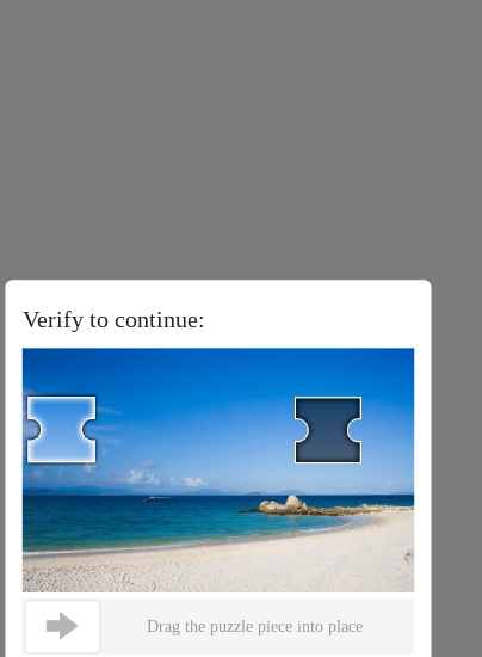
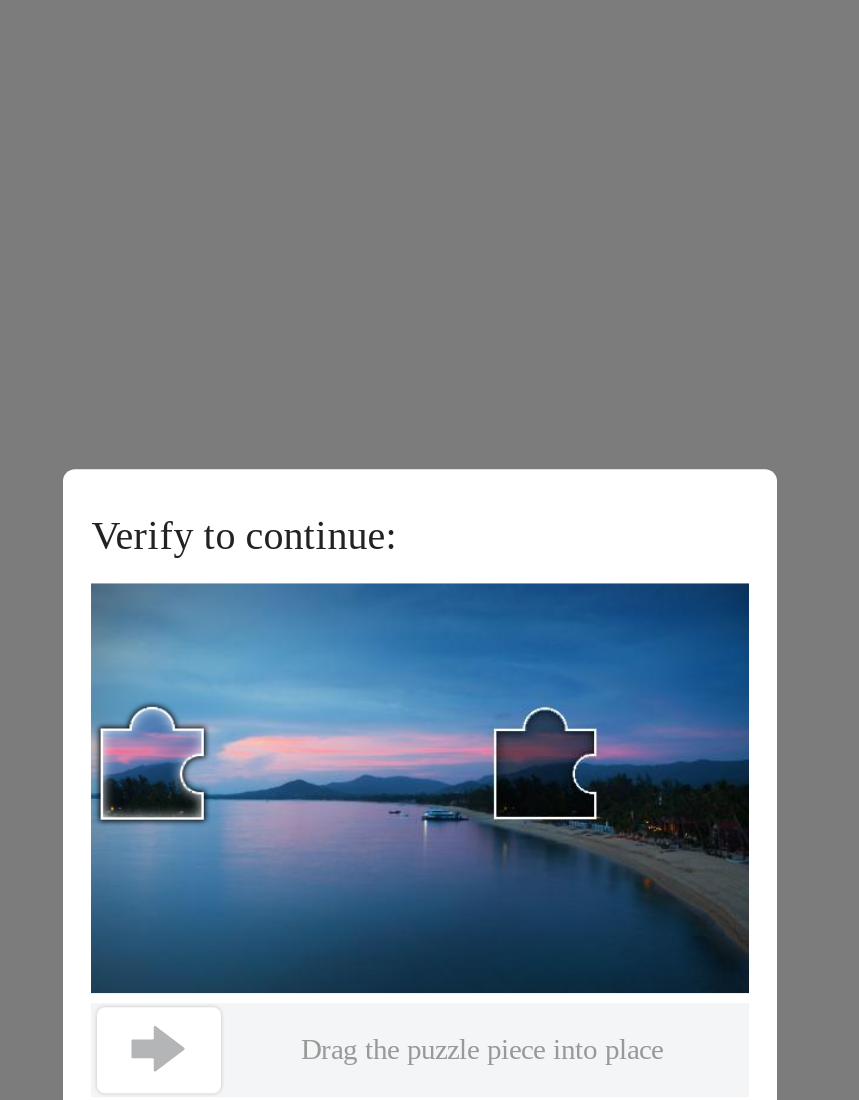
- [image]
+ [image]
